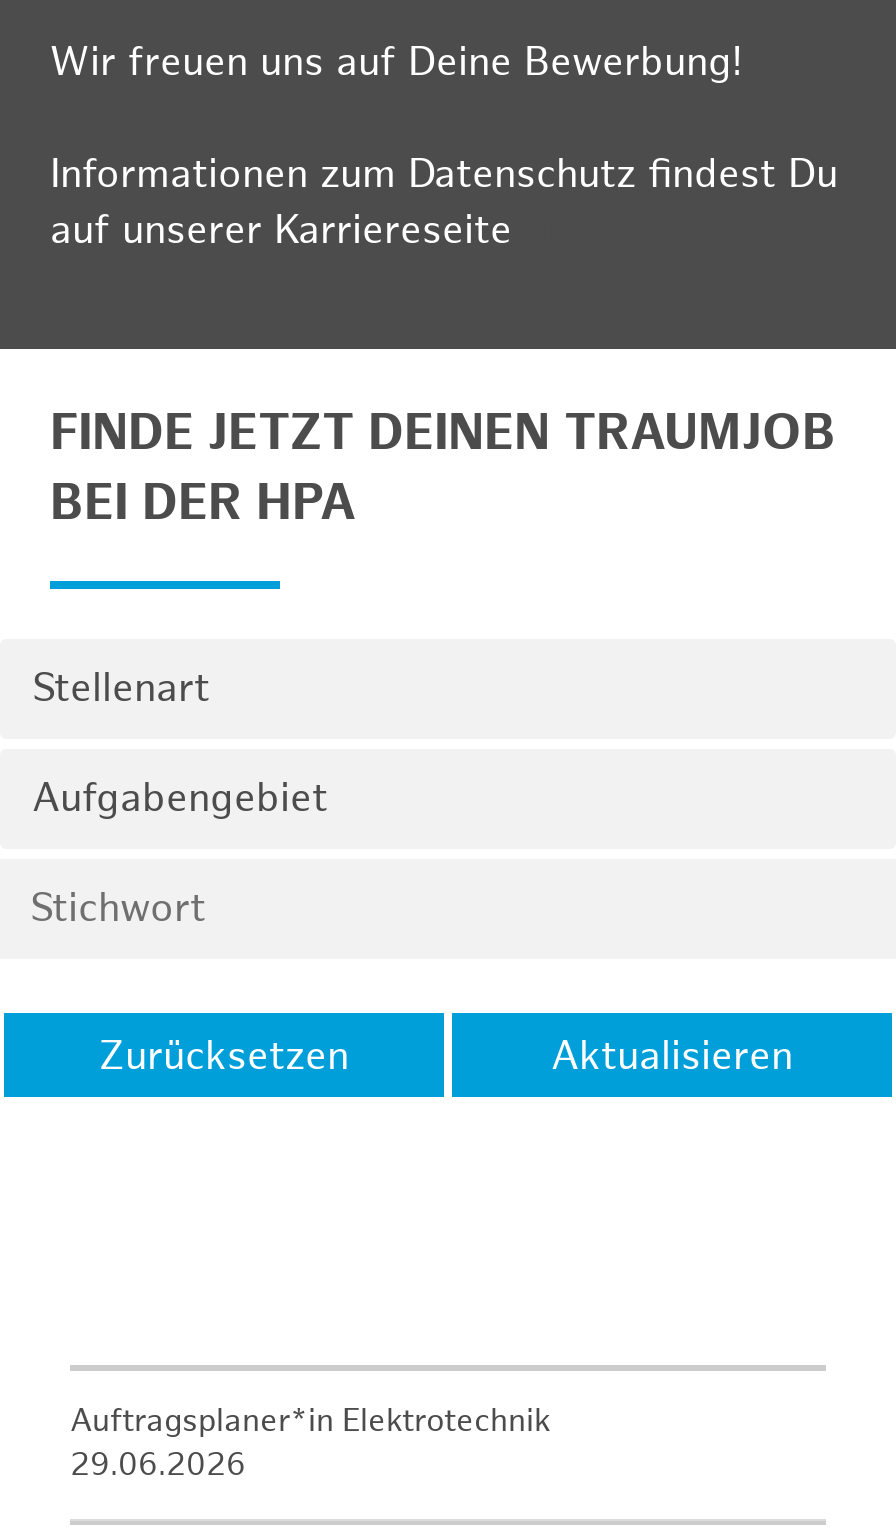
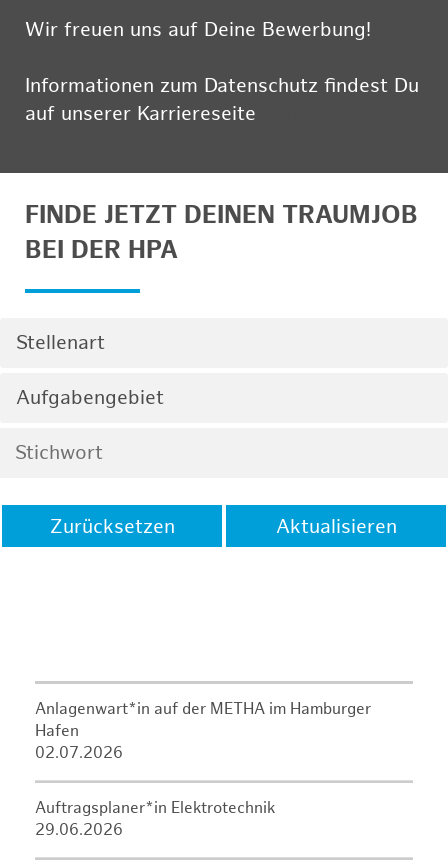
+ Anlagenwart*in auf der METHA im Hamburger
+ Hafen
+ 02.07.2026
